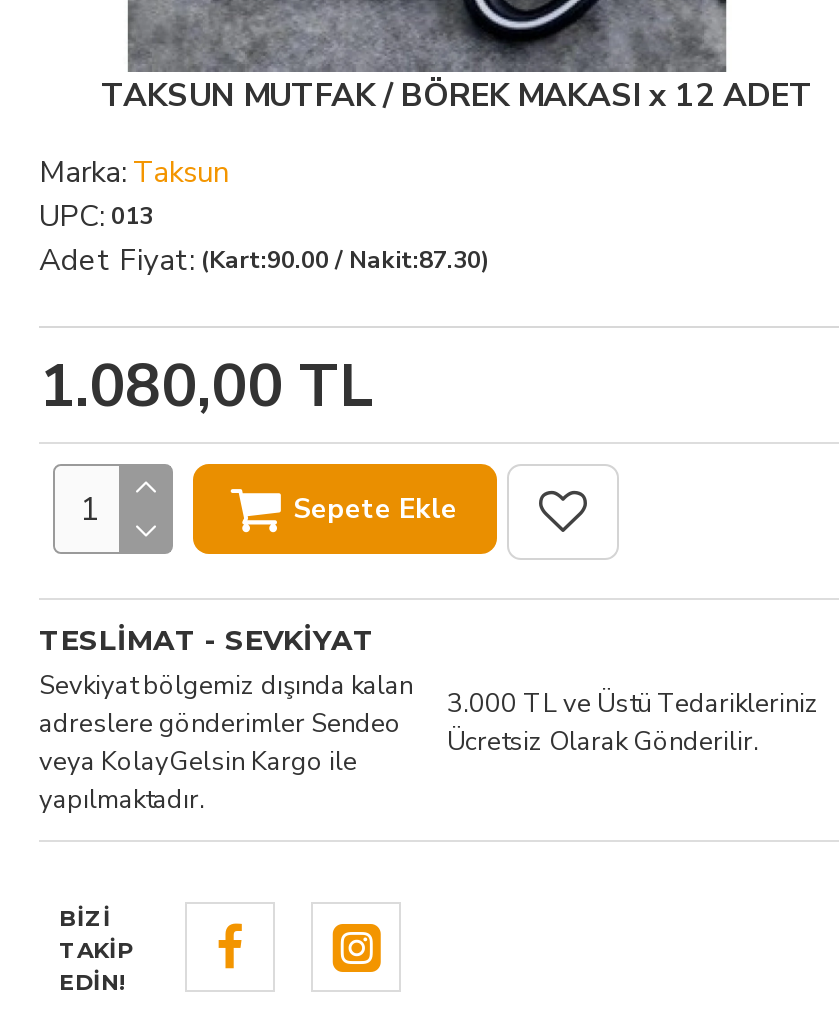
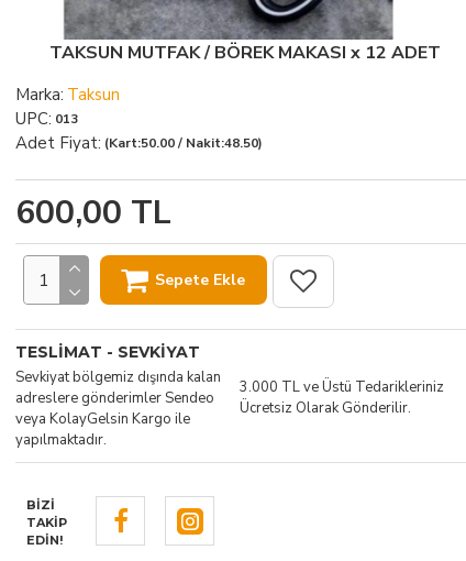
- Adet Fiyat: (Kart:90.00 / Nakit:87.30)
+ Adet Fiyat: (Kart:50.00 / Nakit:48.50)

- 1.080,00 TL
+ 600,00 TL
